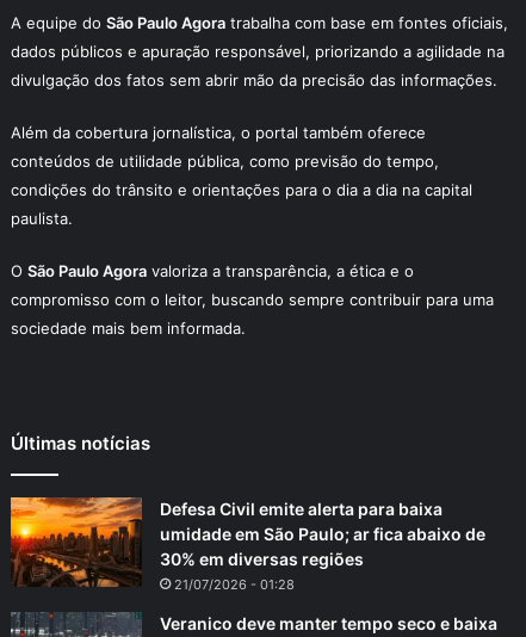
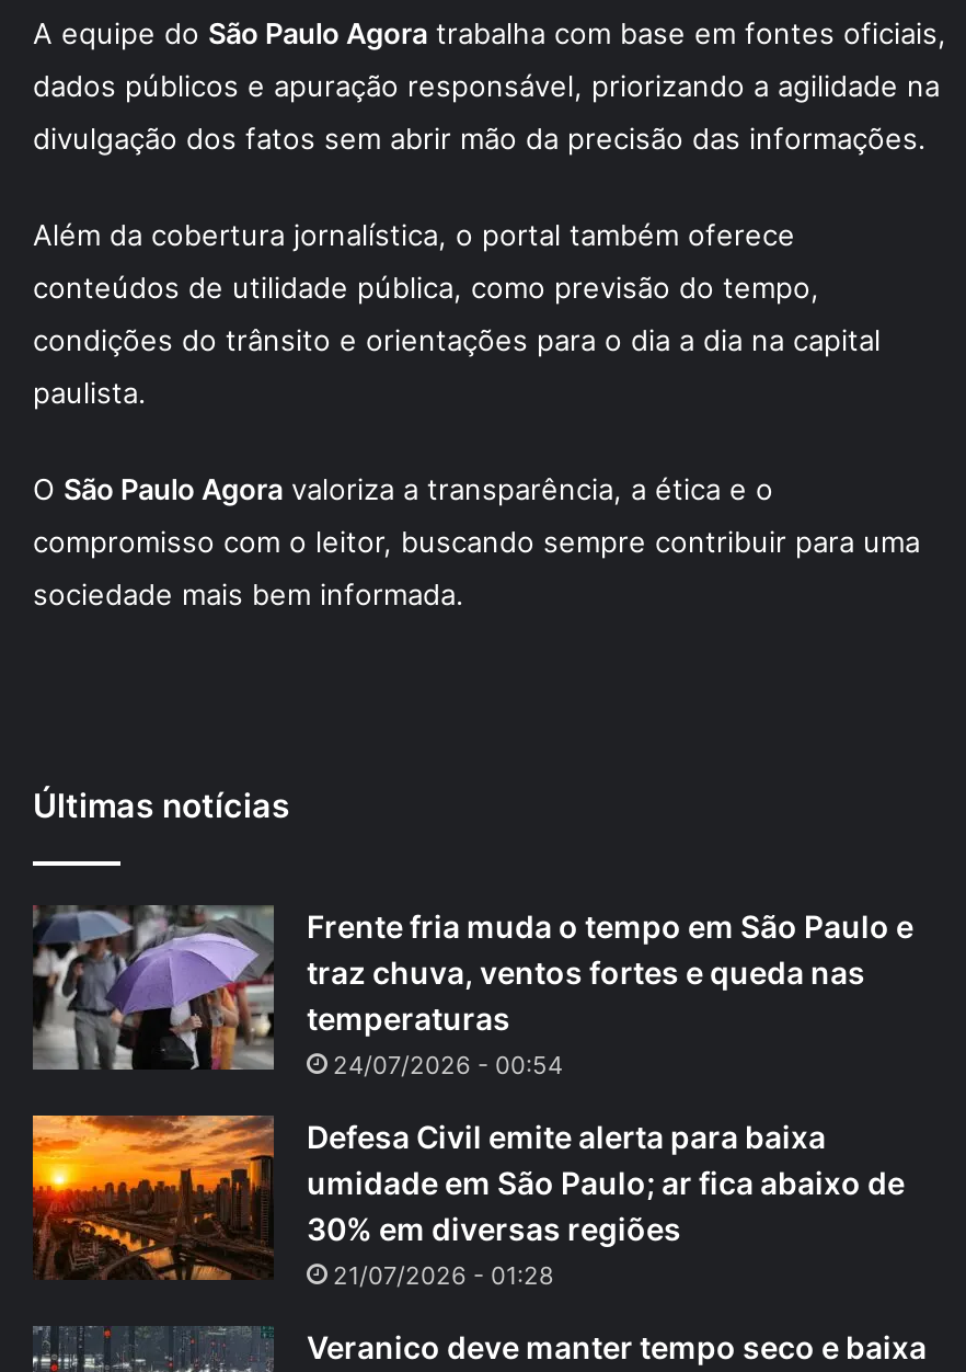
+ [image]
+ Frente fria muda o tempo em São Paulo e
+ traz chuva, ventos fortes e queda nas
+ temperaturas
+ 24/07/2026 - 00:54
